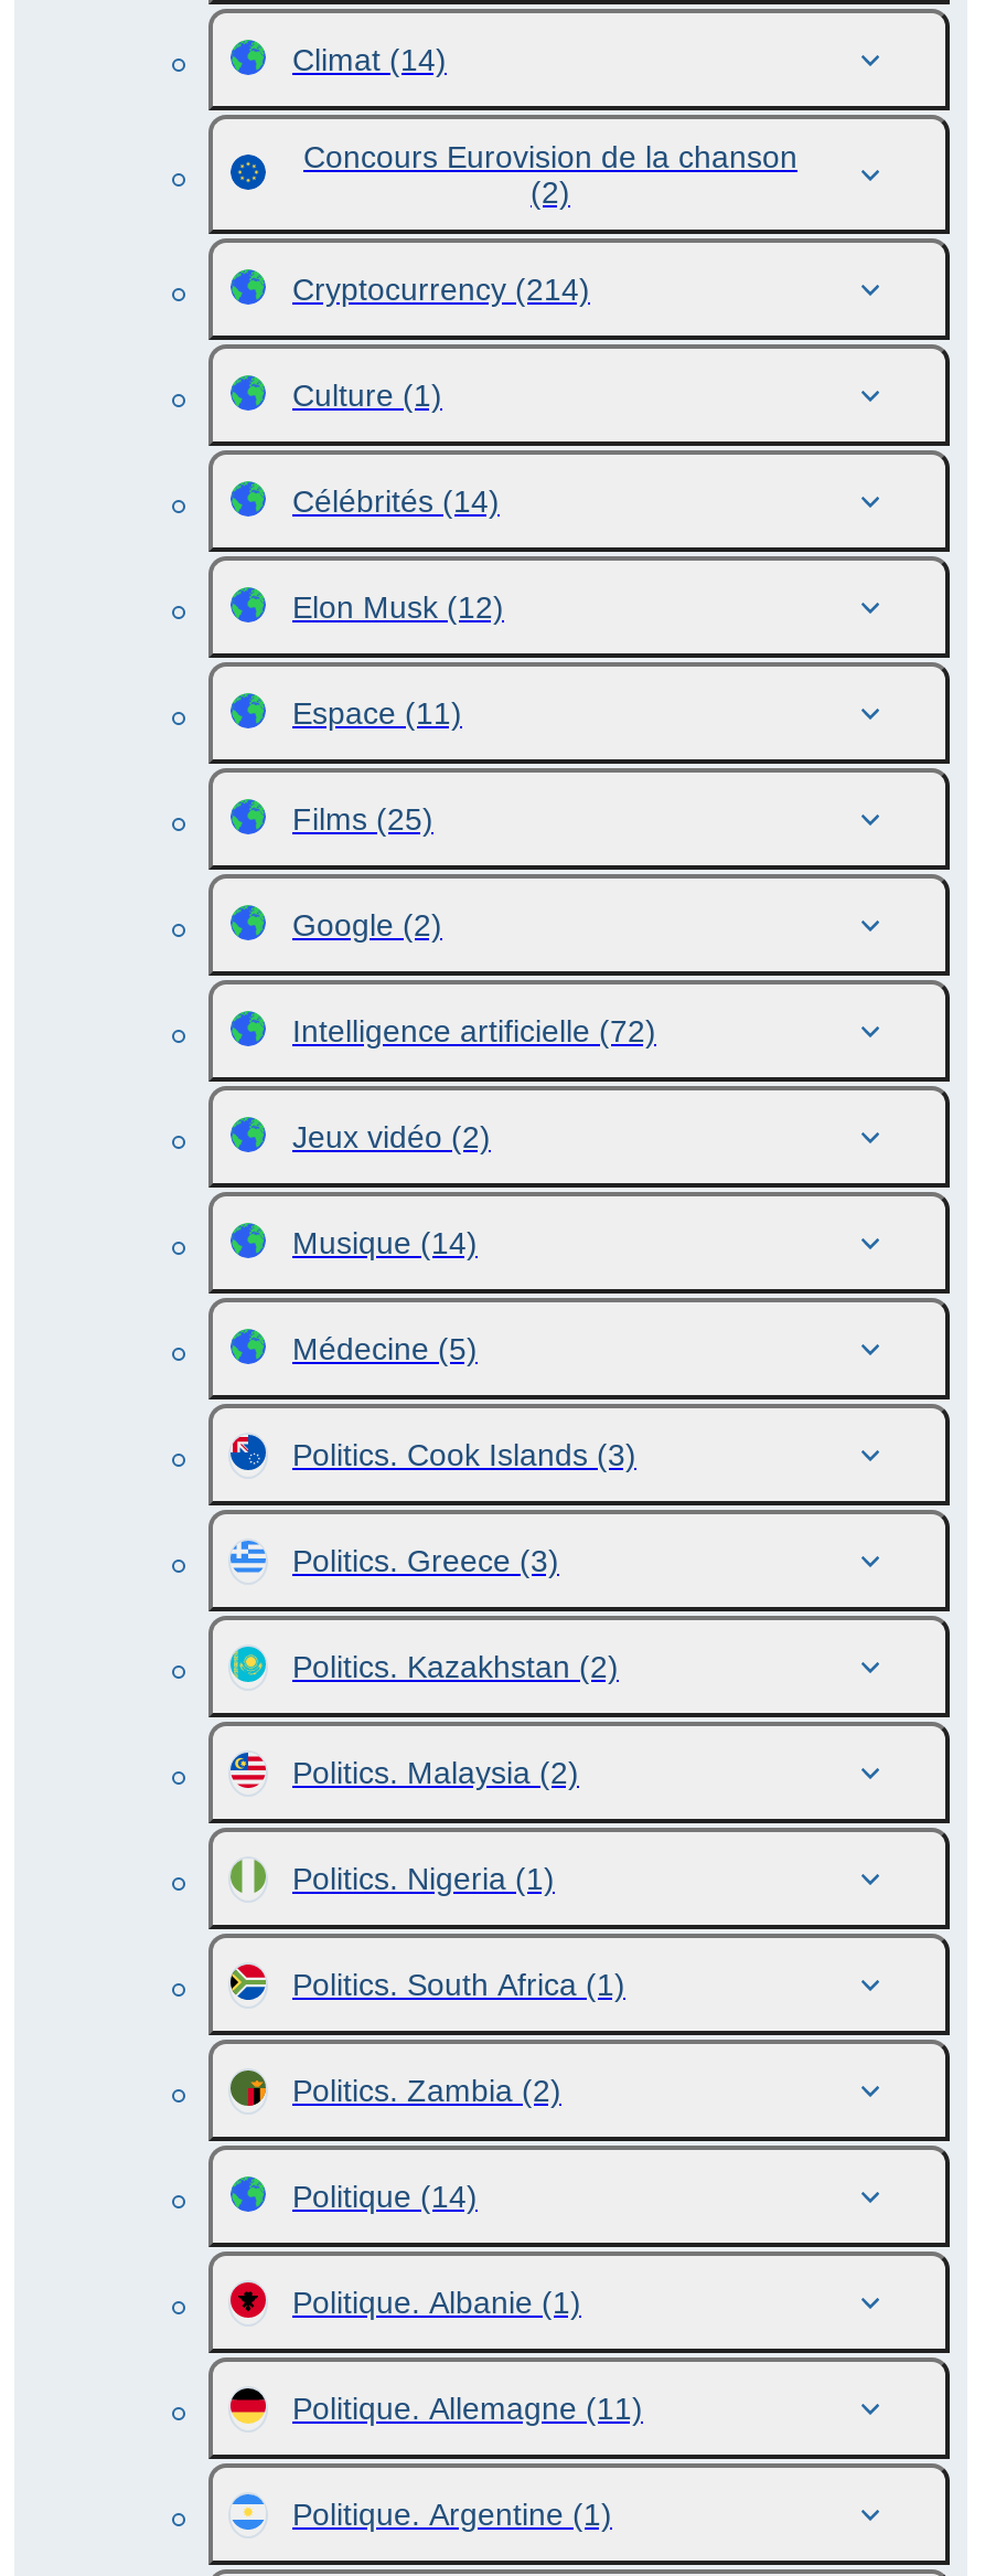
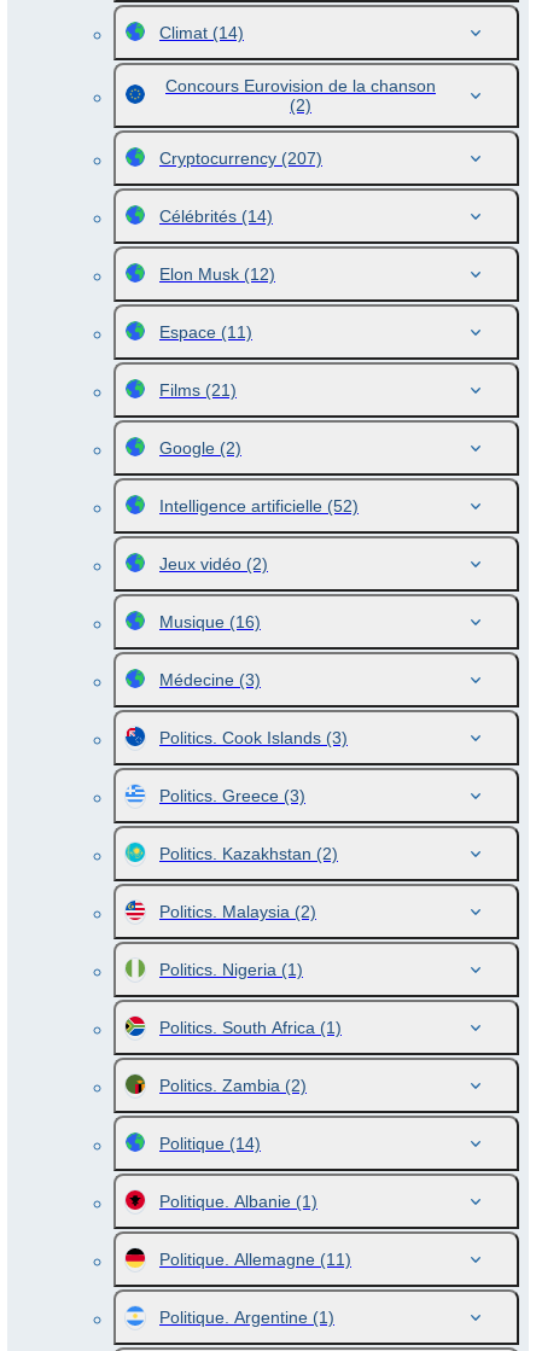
- Cryptocurrency (214)
- Culture (1)
+ Cryptocurrency (207)

- Films (25)
+ Films (21)

- Intelligence artificielle (72)
+ Intelligence artificielle (52)

- Musique (14)
+ Musique (16)

- Médecine (5)
+ Médecine (3)
